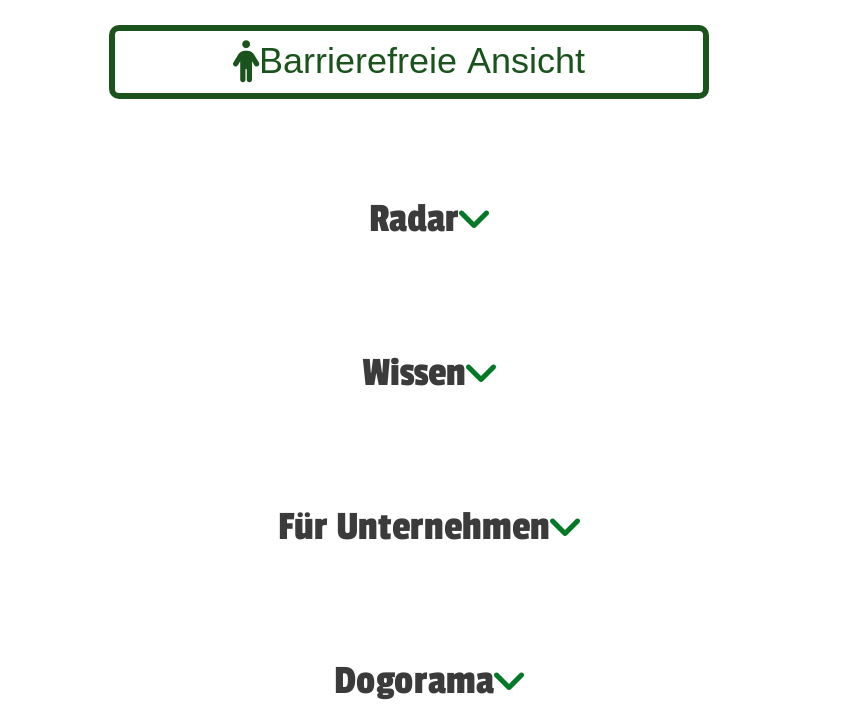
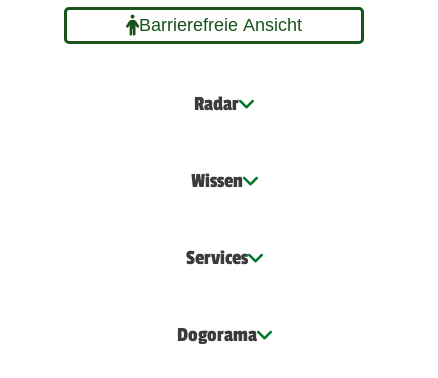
- Für Unternehmen
+ Services
